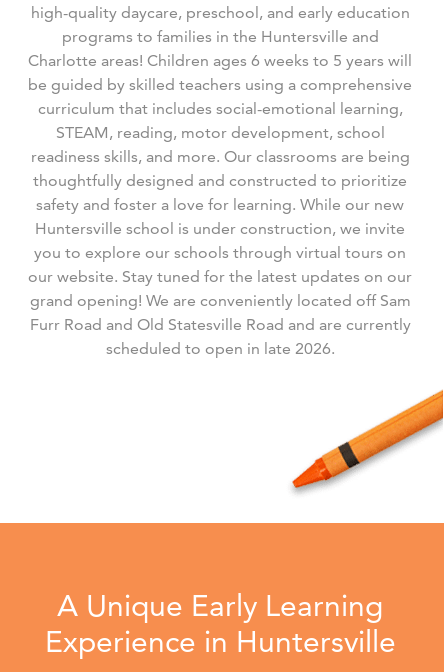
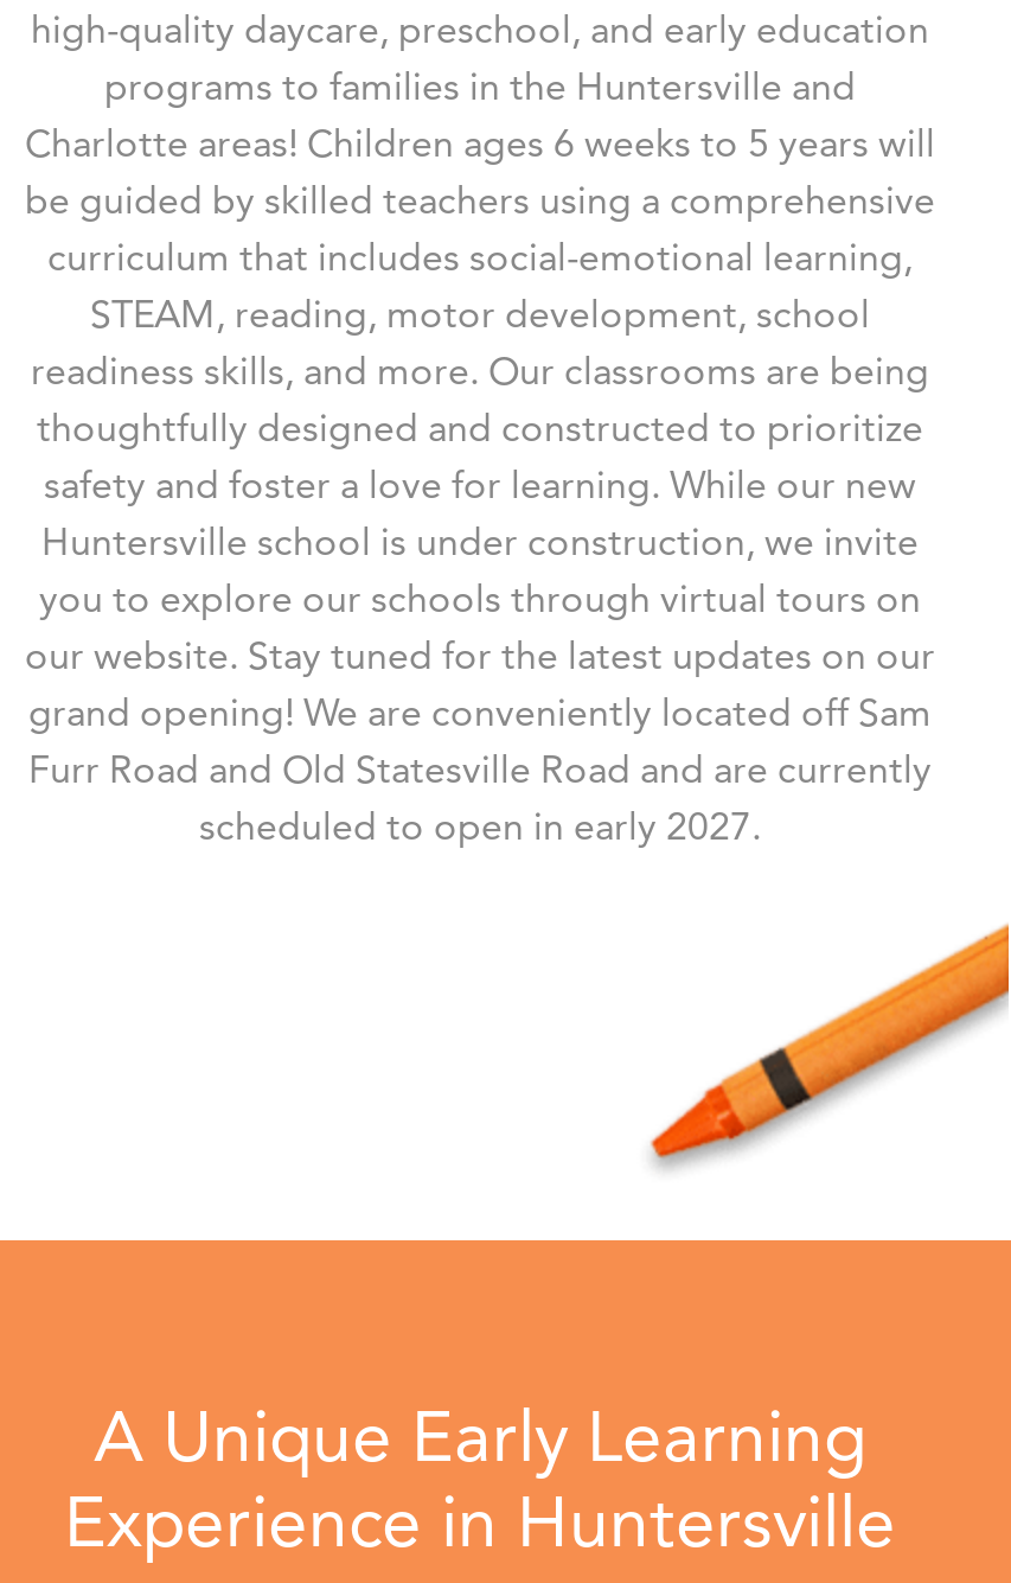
- scheduled to open in late 2026.
+ scheduled to open in early 2027.
